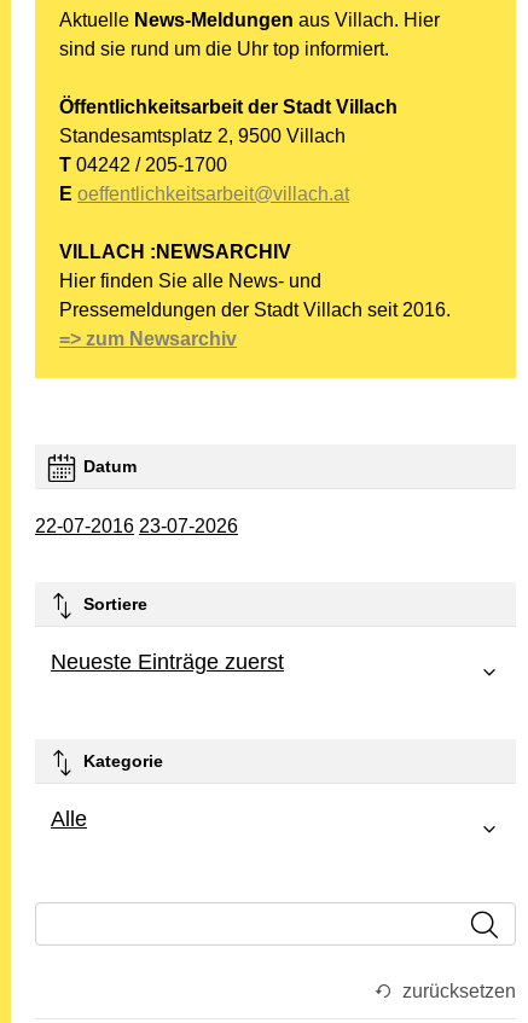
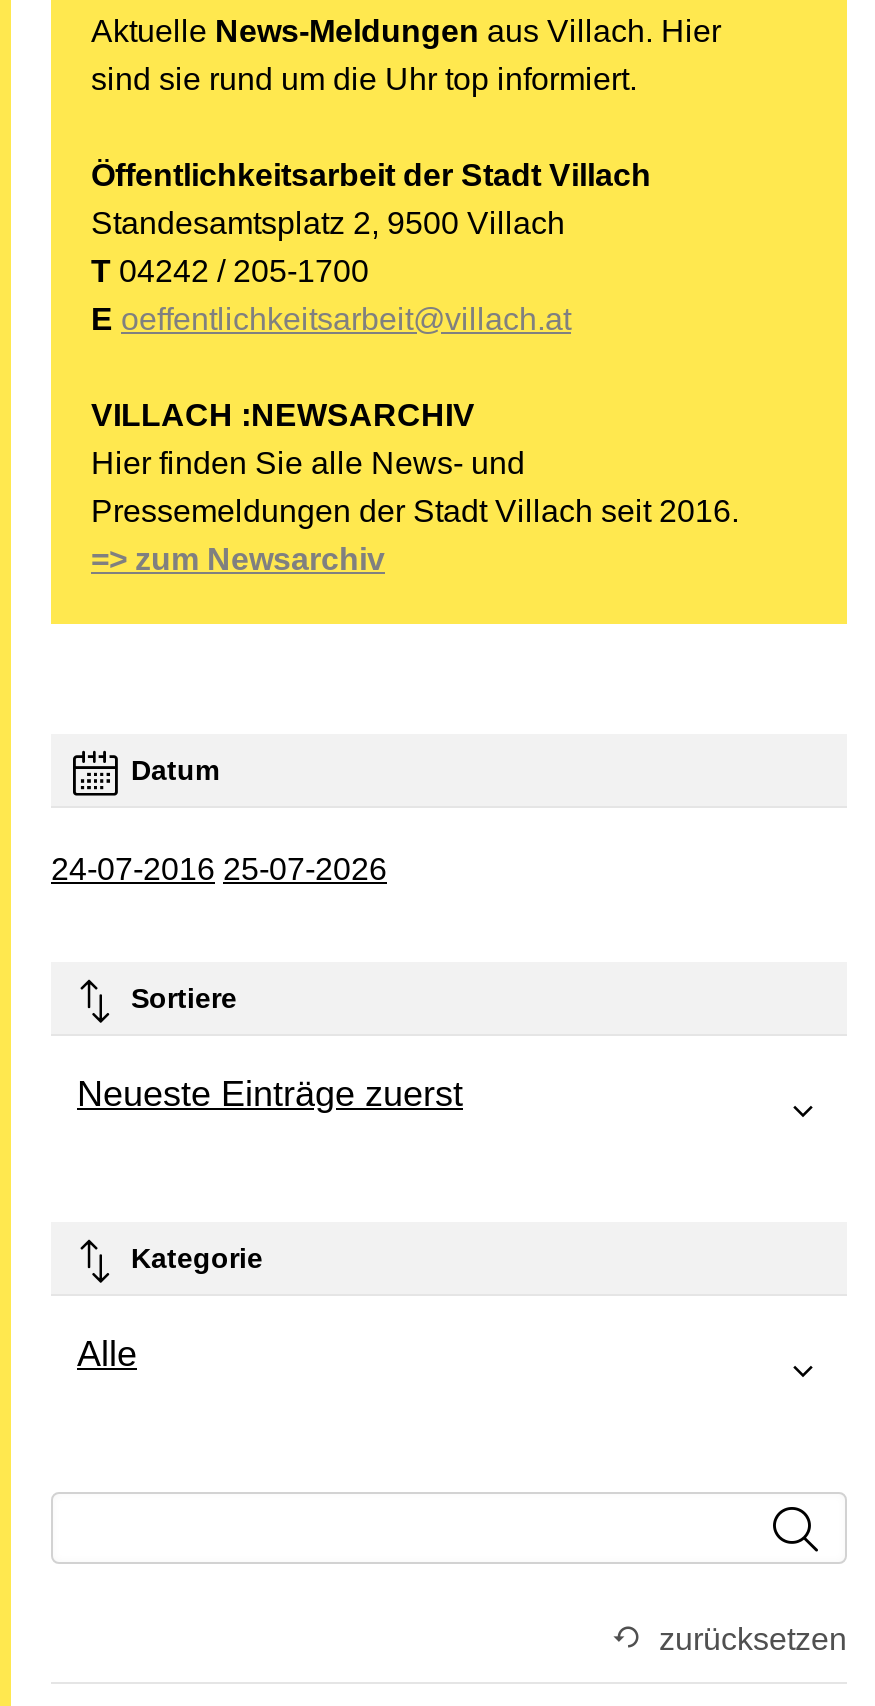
- 22-07-2016 23-07-2026
+ 24-07-2016 25-07-2026
